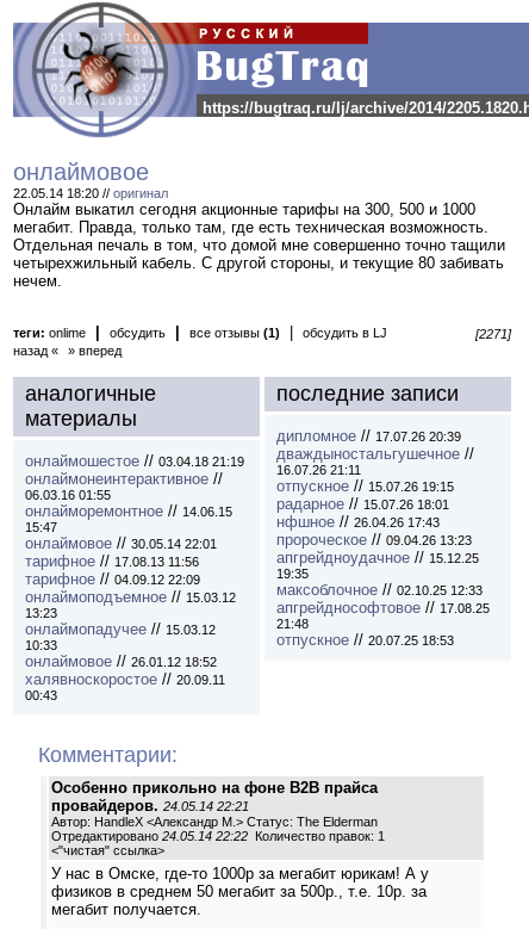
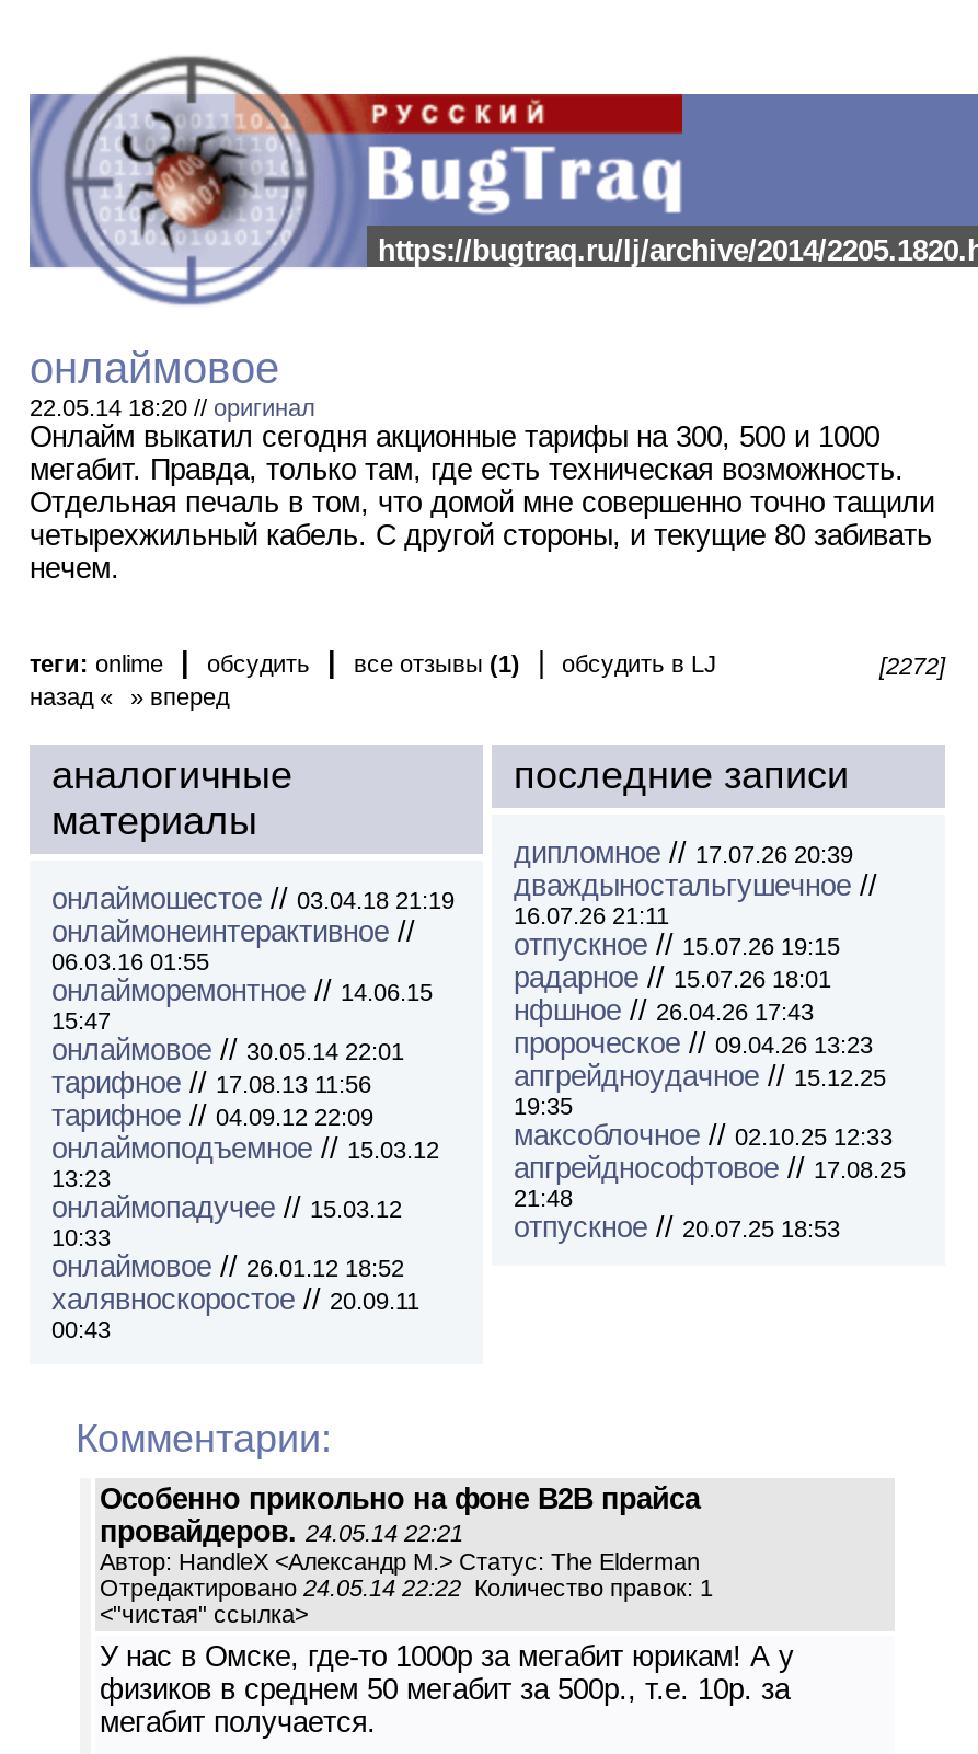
- [2271]
+ [2272]
